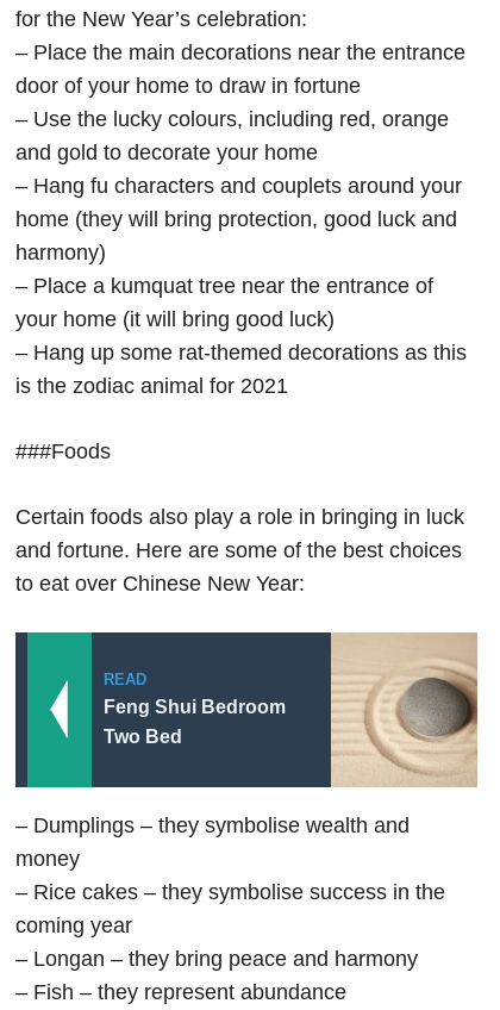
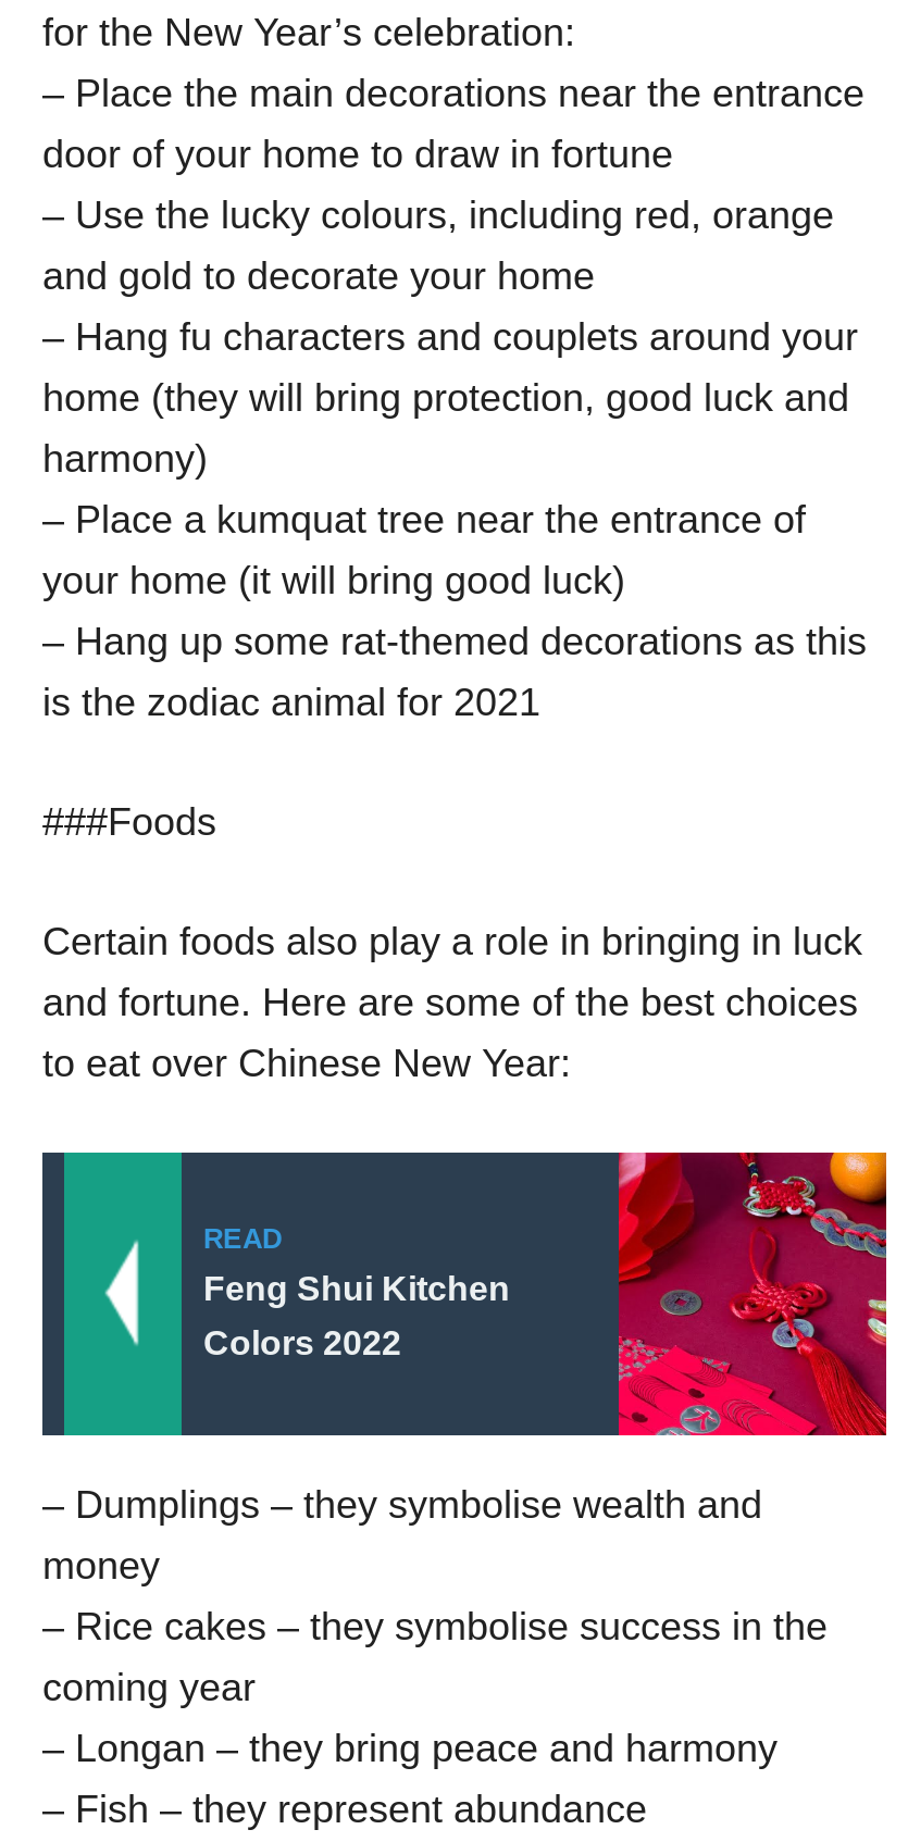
- [image]
+ [image]

- Feng Shui Bedroom
+ Feng Shui Kitchen

- Two Bed
+ Colors 2022
